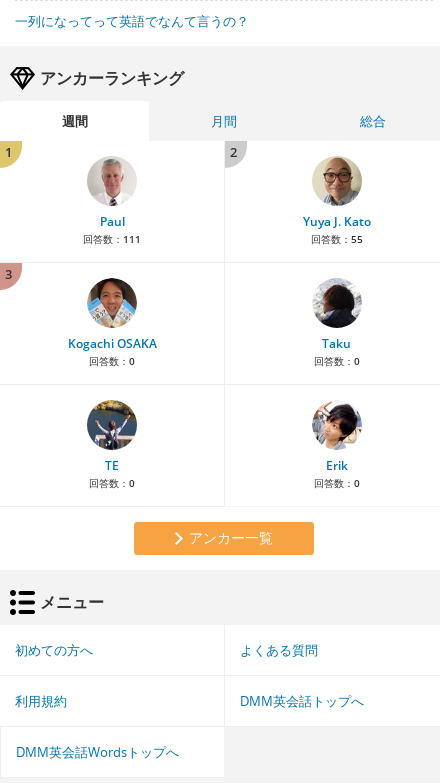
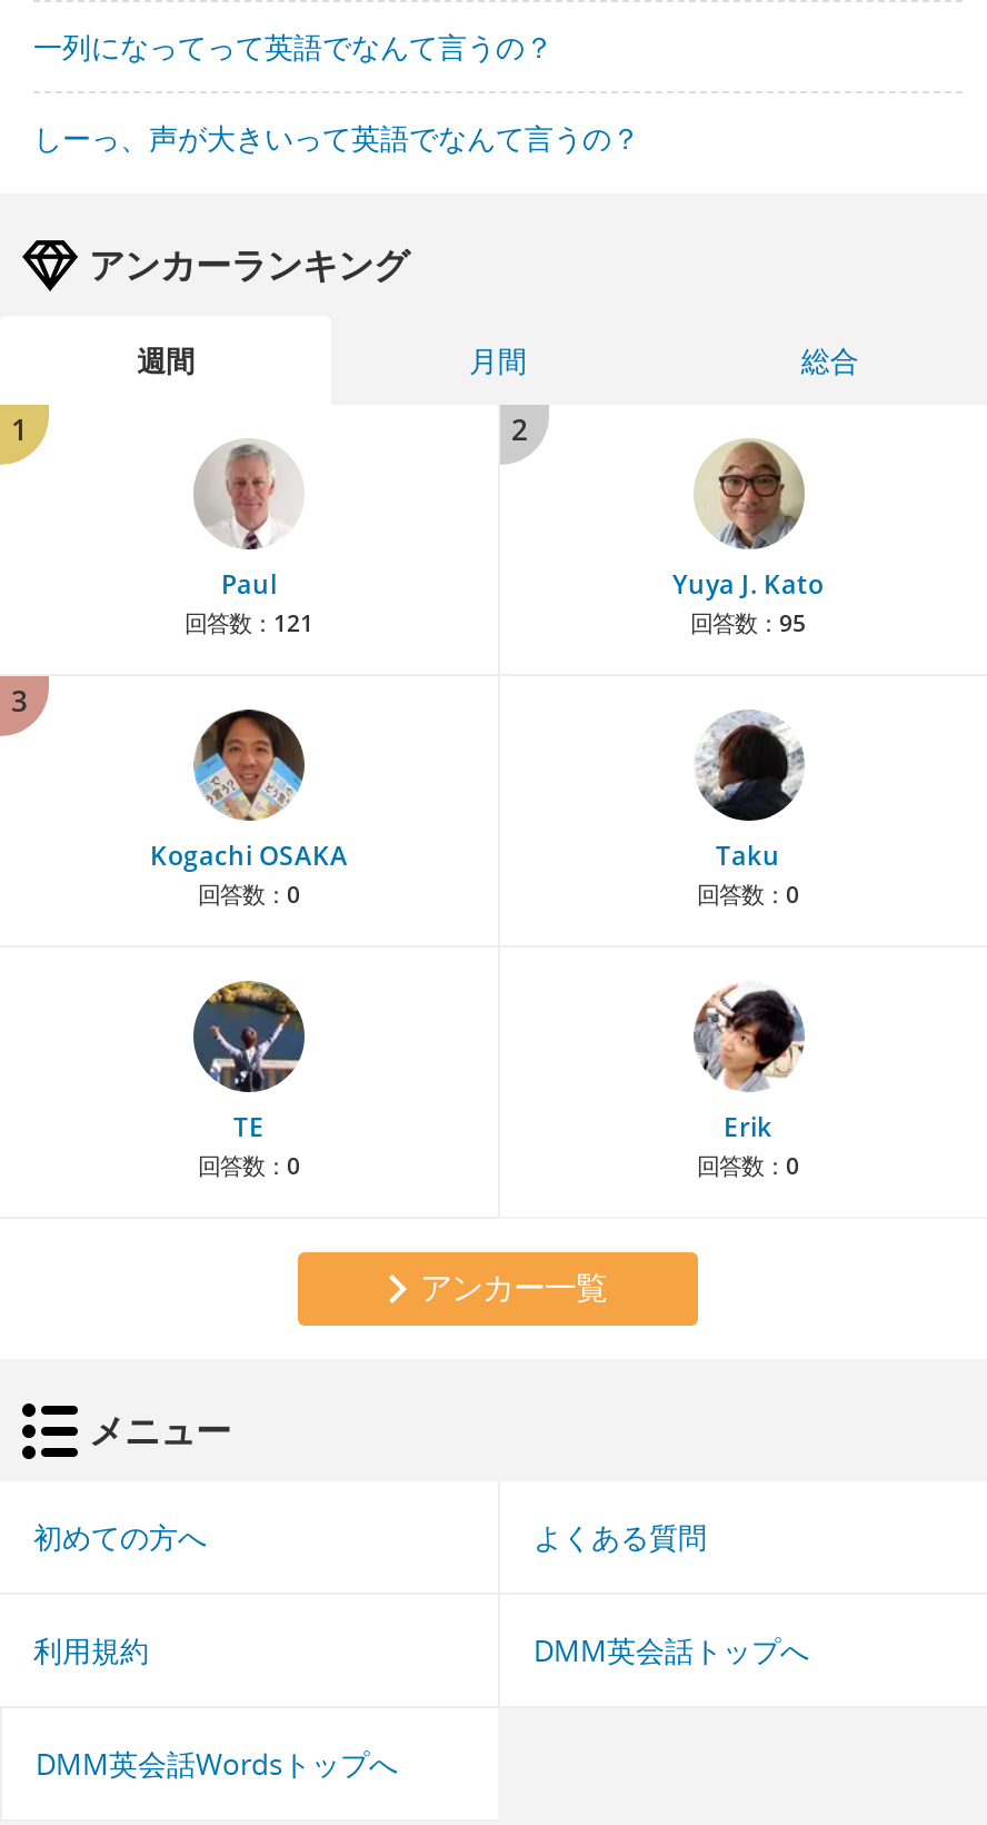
+ しーっ、声が大きいって英語でなんて言うの？

- 回答数：111
+ 回答数：121

- 回答数：55
+ 回答数：95
